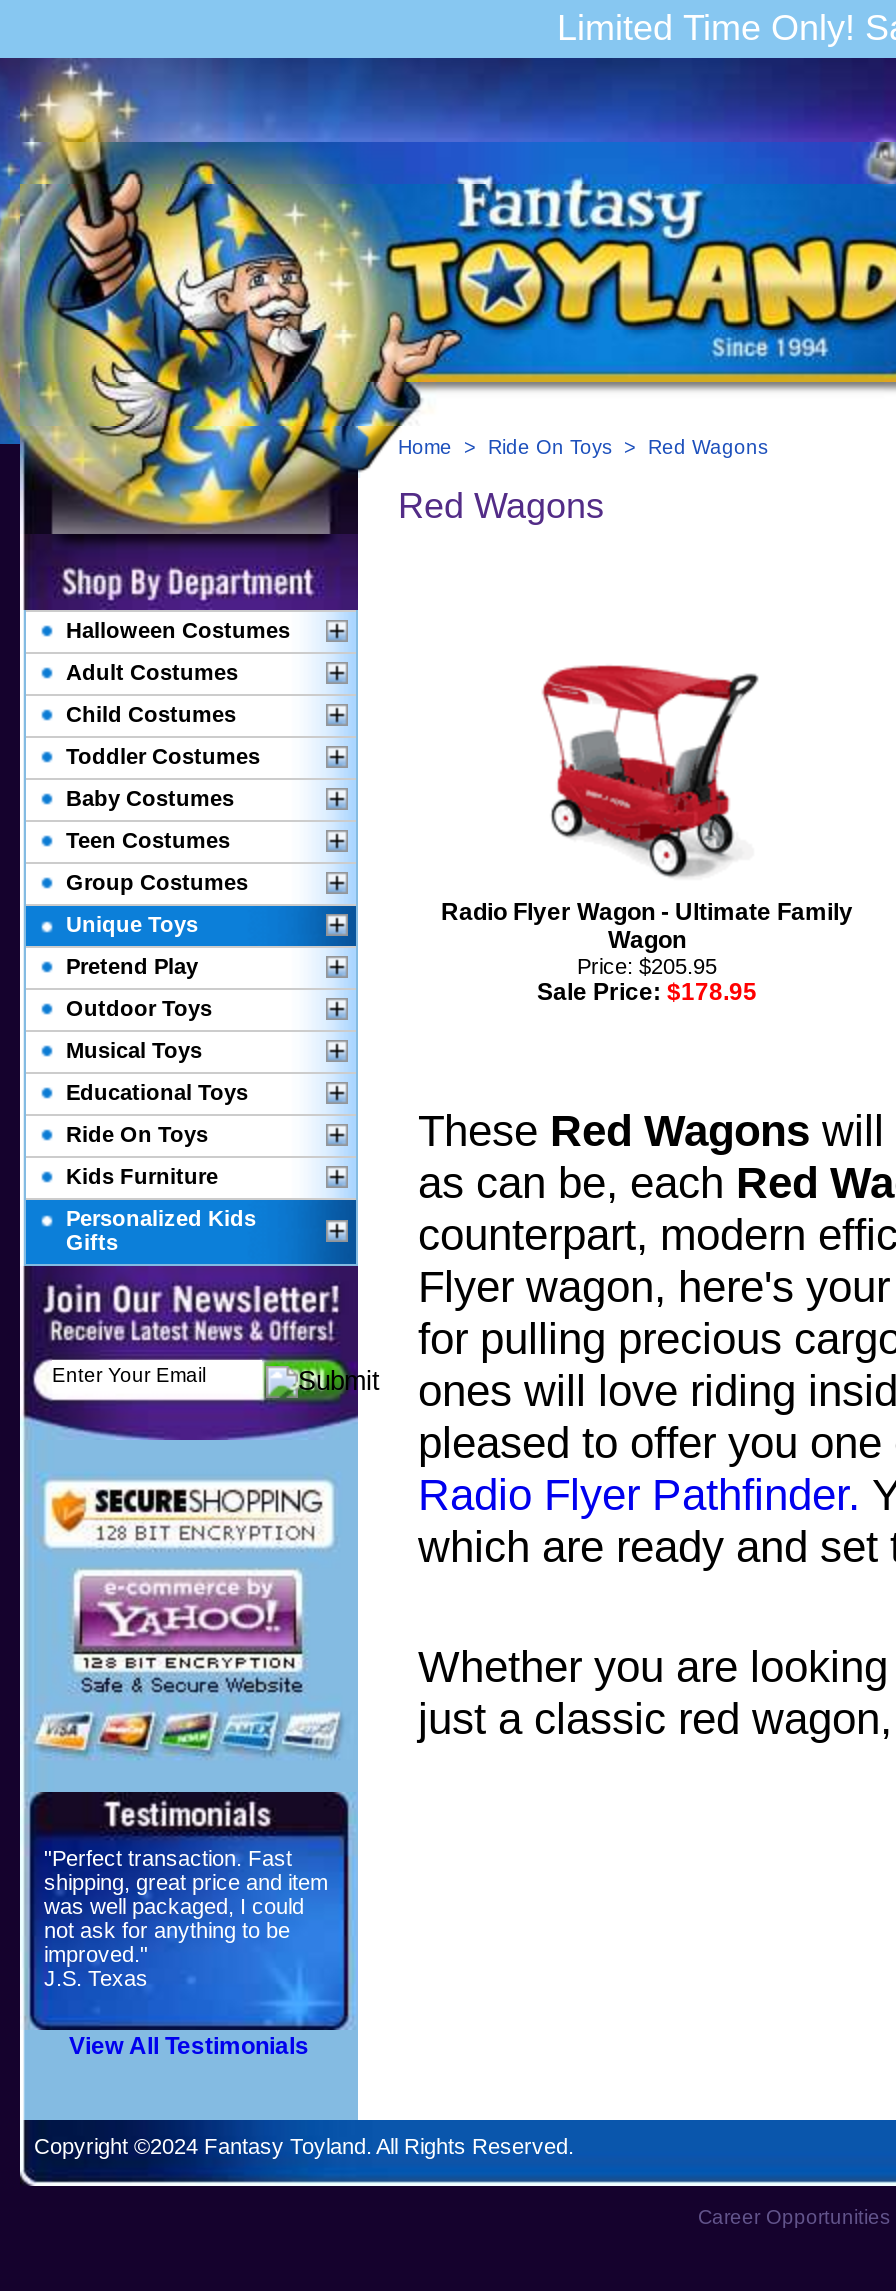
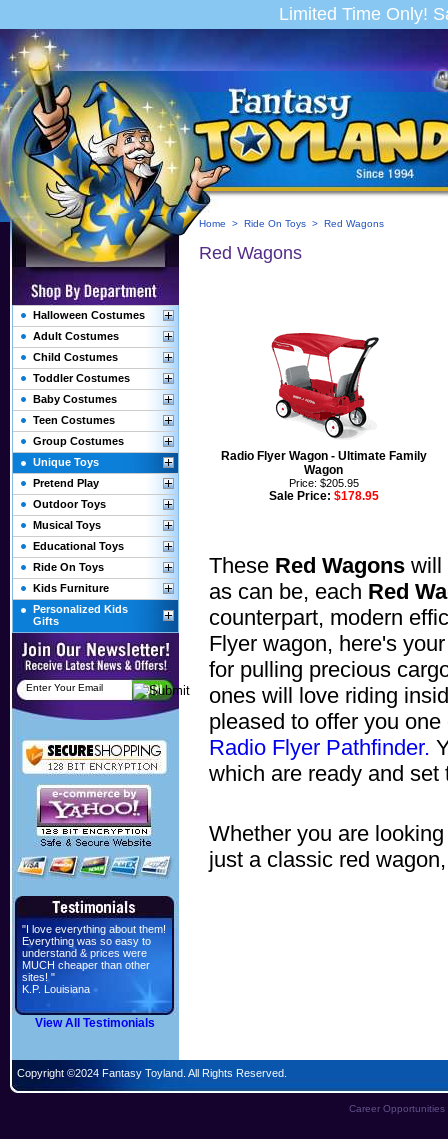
- "Perfect transaction. Fast
- shipping, great price and item
- was well packaged, I could
- not ask for anything to be
- improved."
- J.S. Texas
+ "I love everything about them!
+ Everything was so easy to
+ understand & prices were
+ MUCH cheaper than other
+ sites! "
+ K.P. Louisiana
